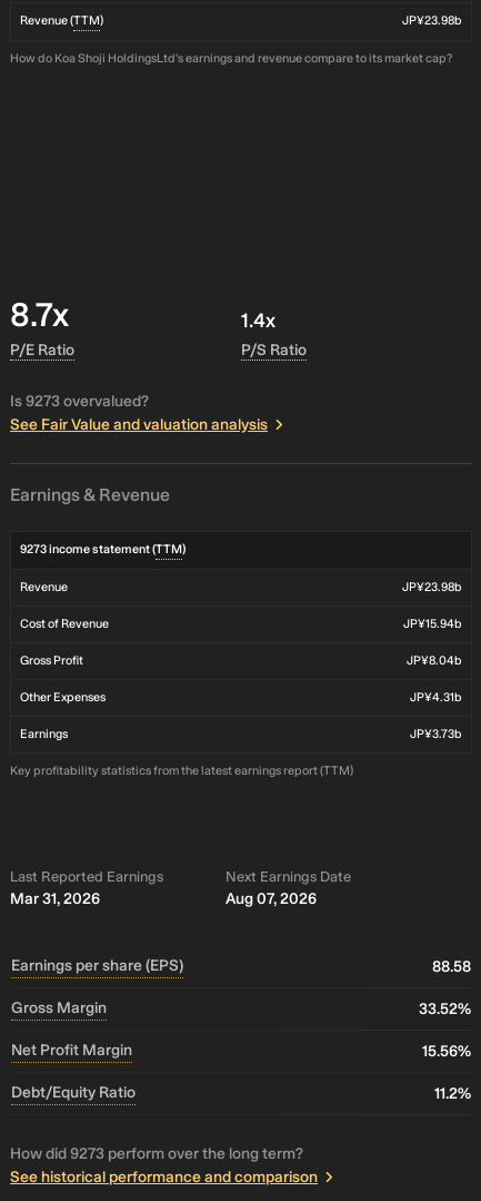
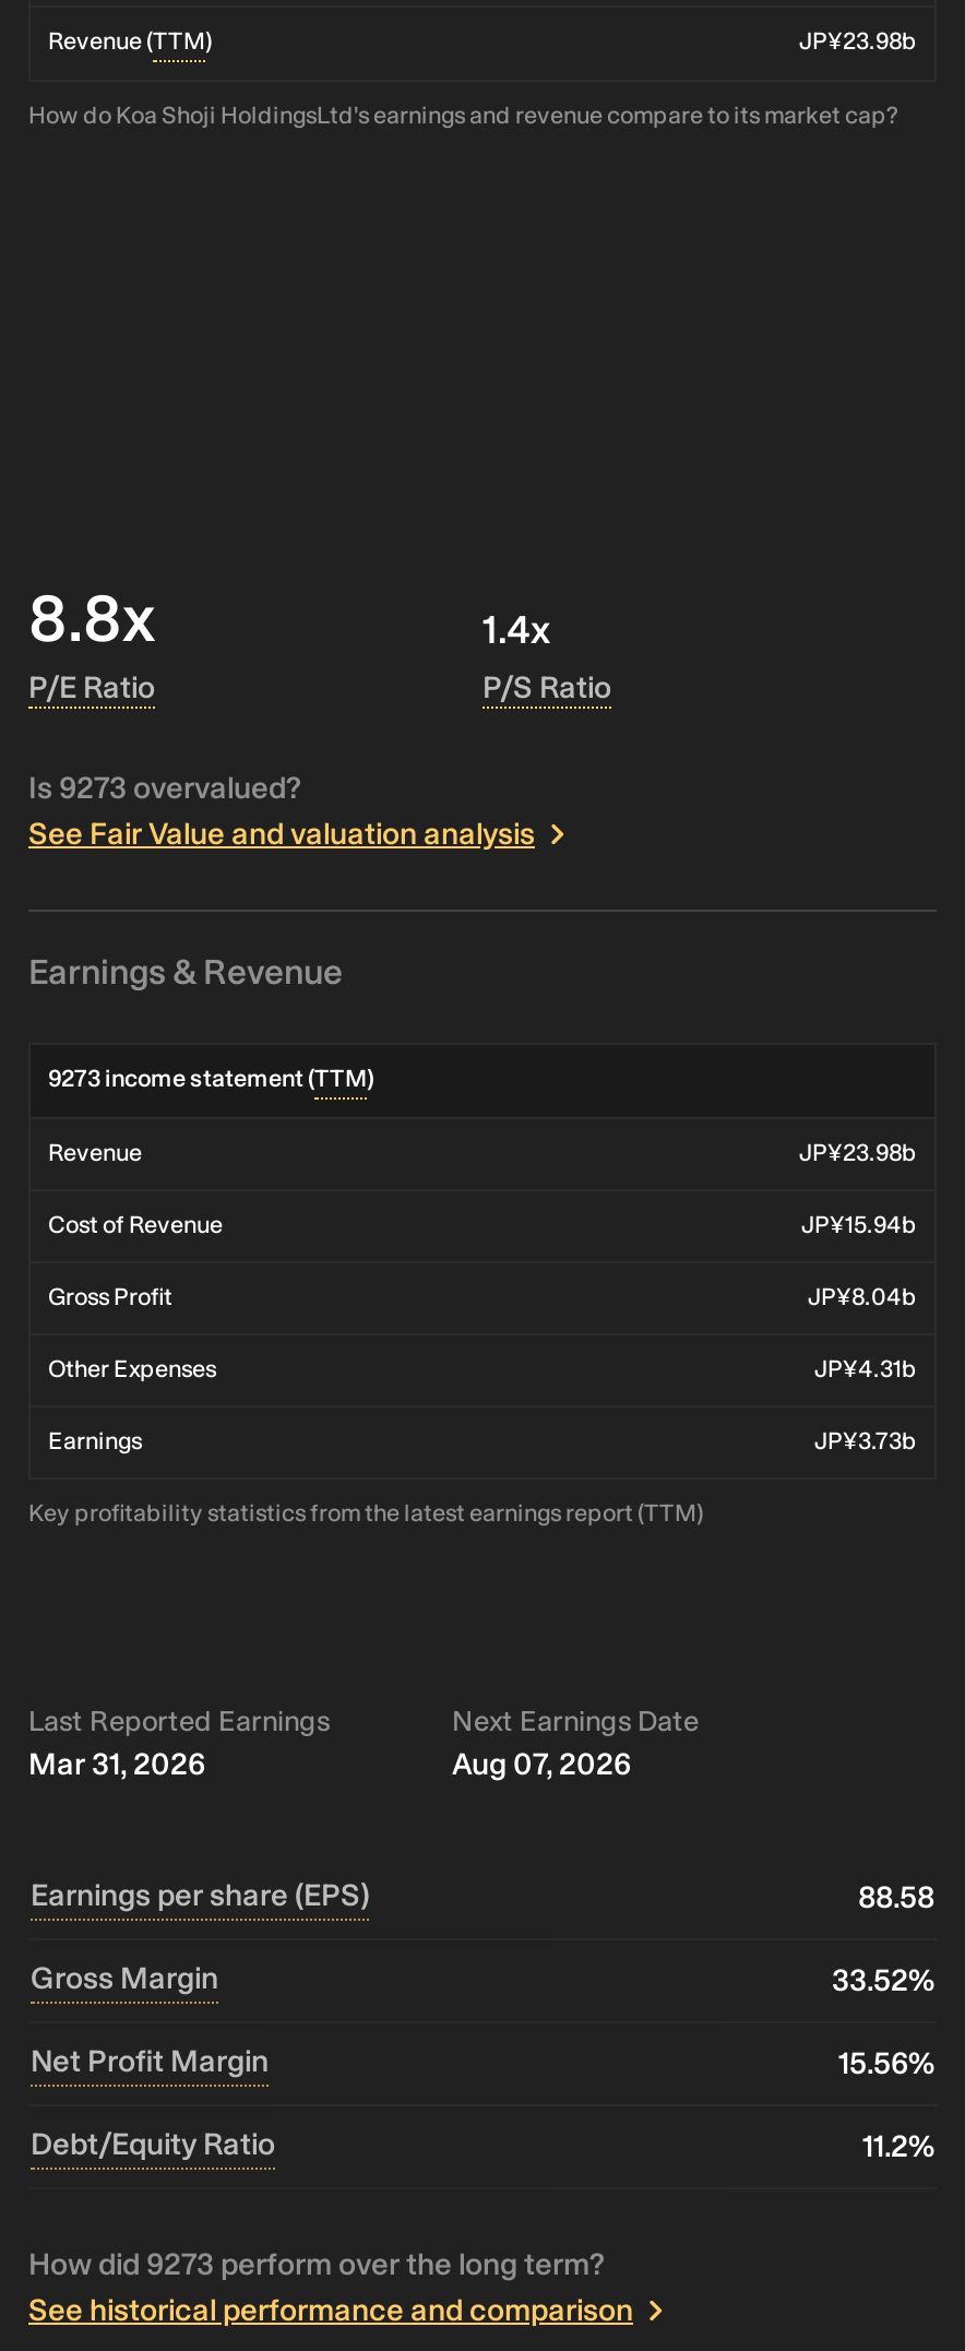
- 8.7x
+ 8.8x
